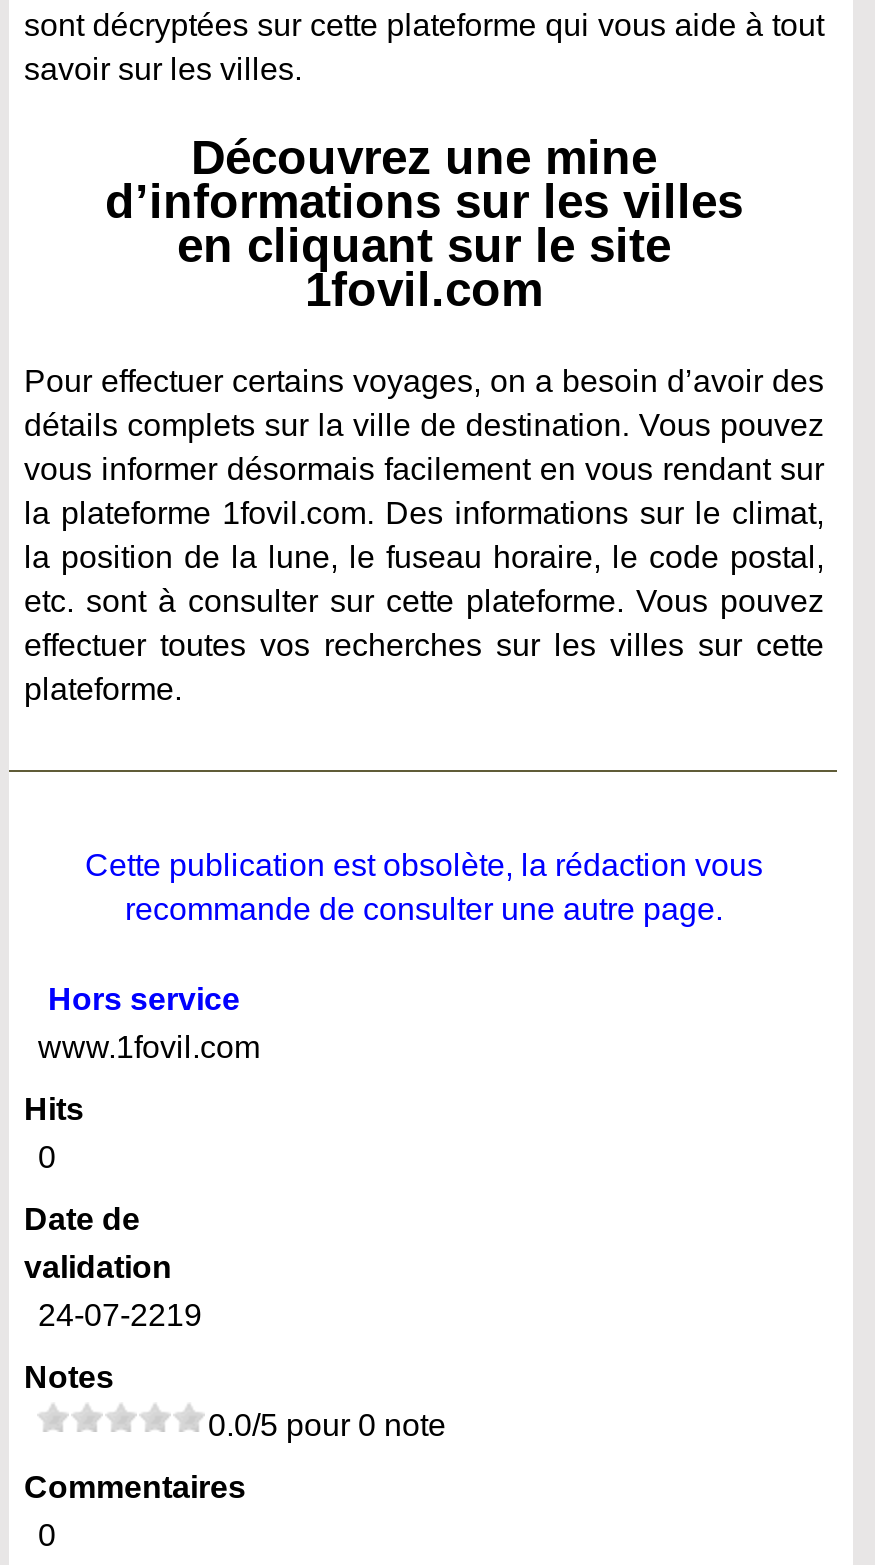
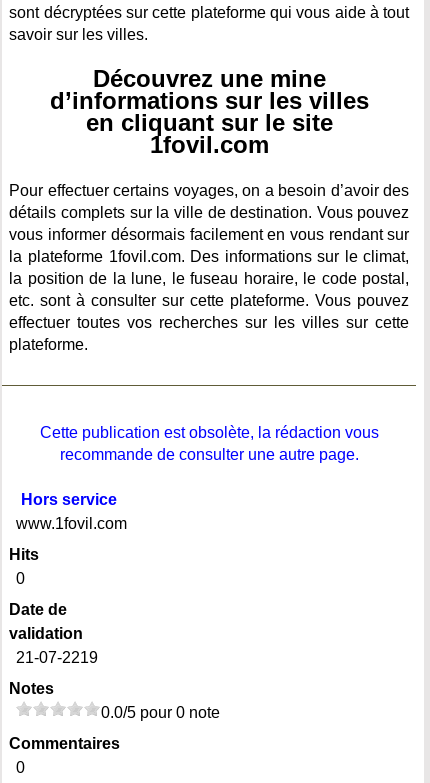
- 24-07-2219
+ 21-07-2219
